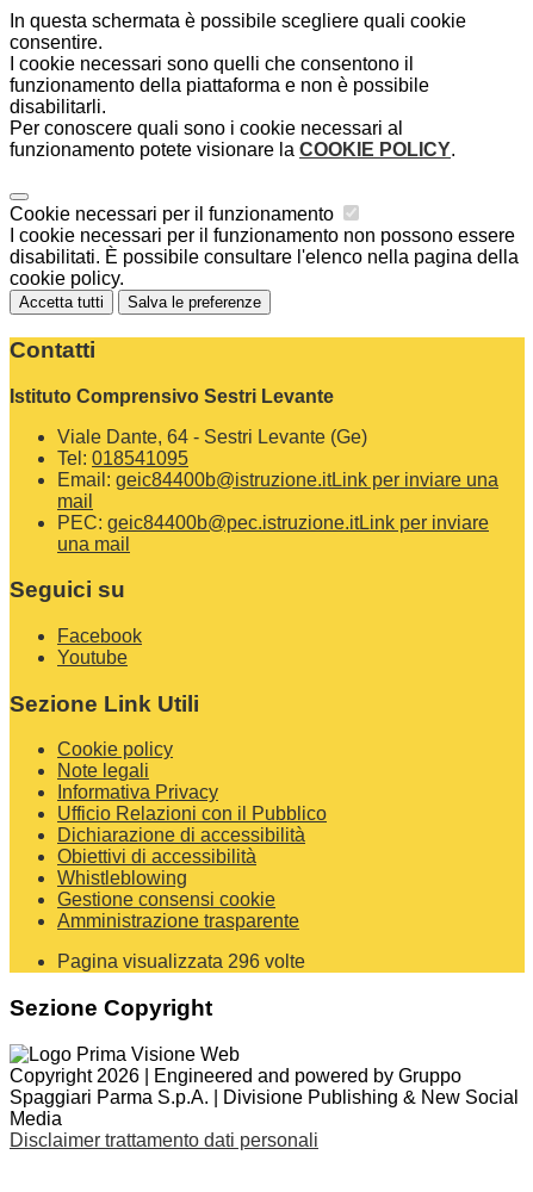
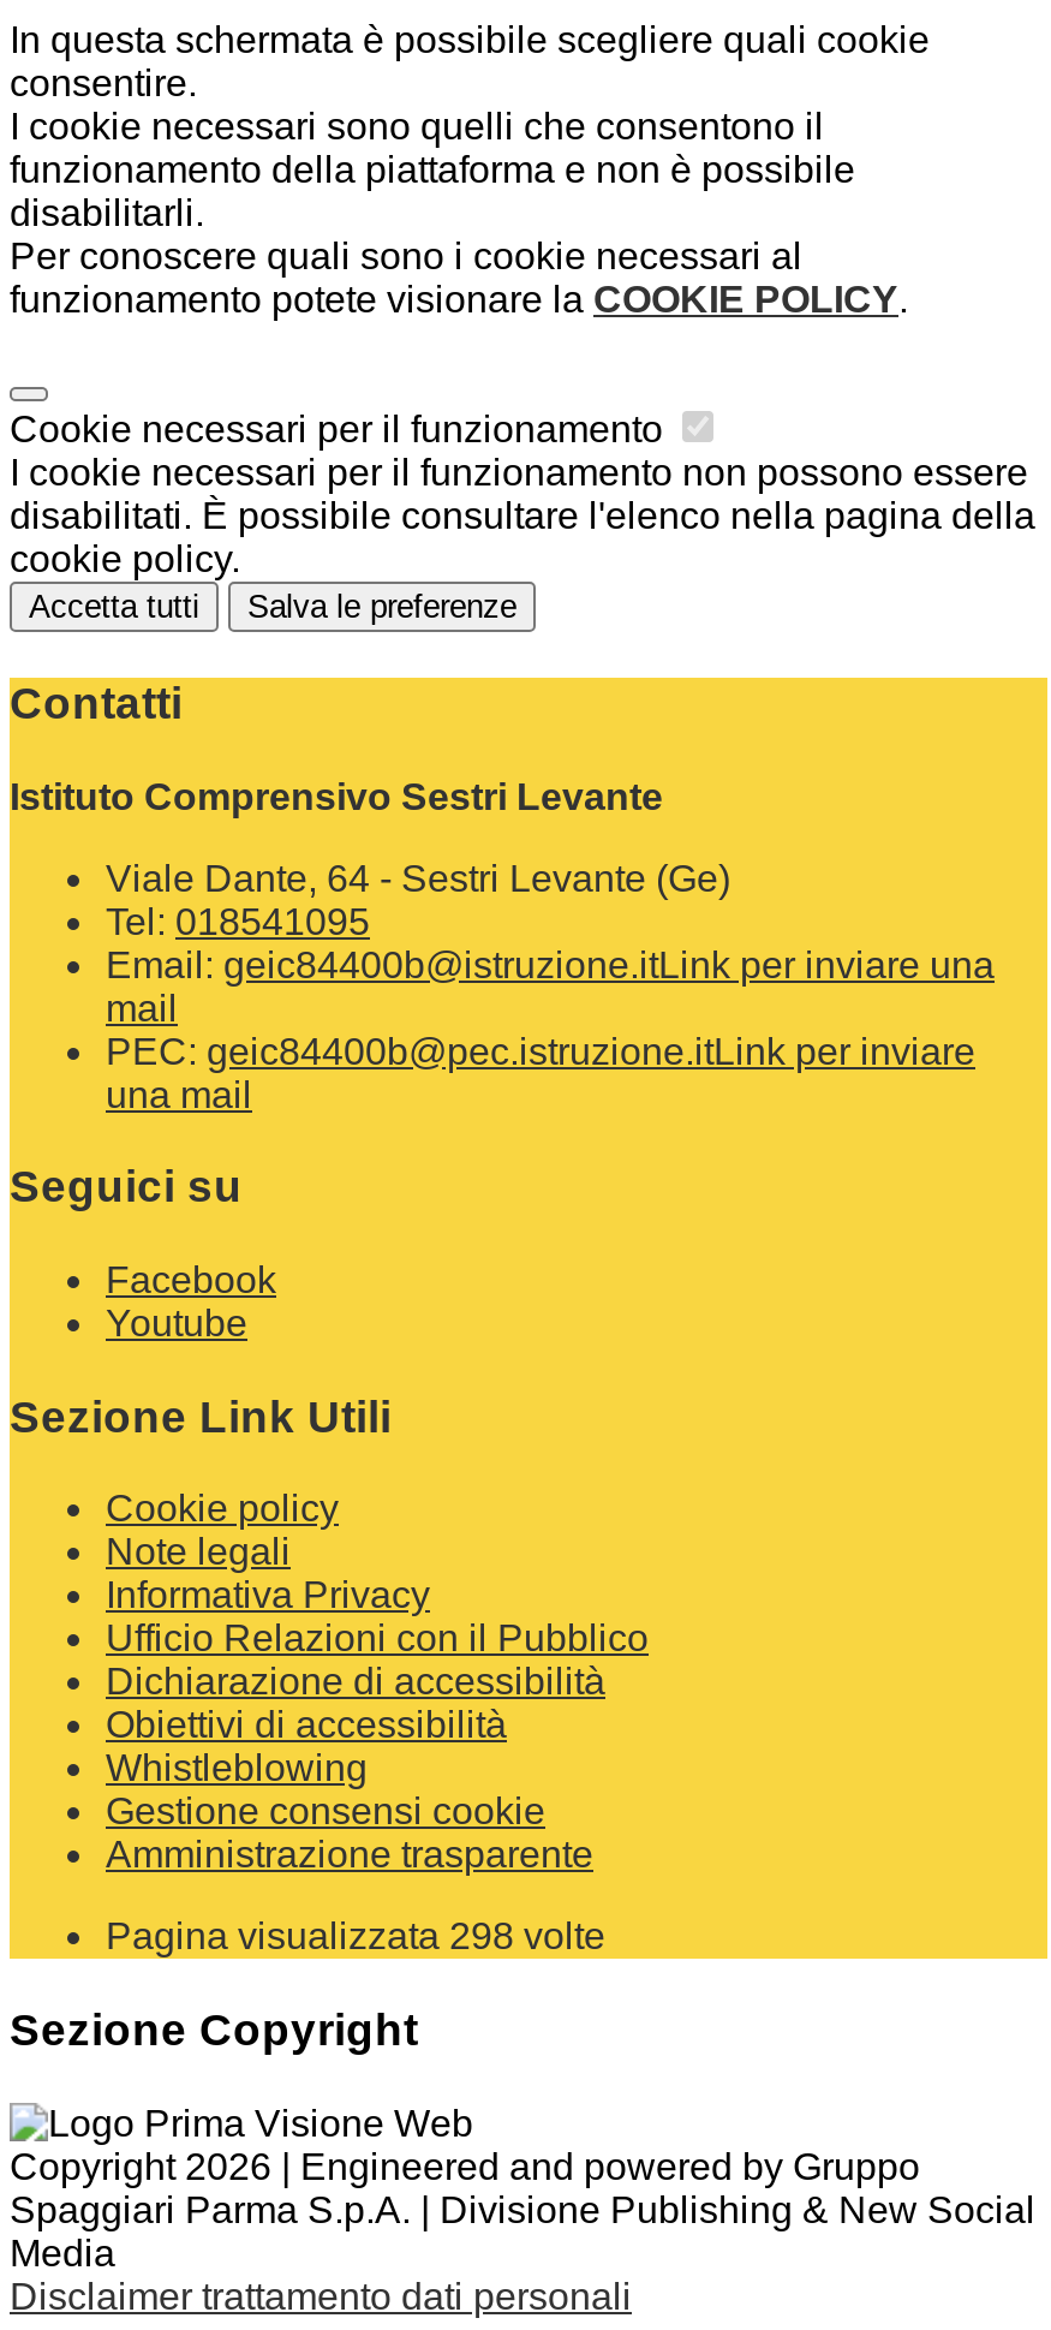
- Pagina visualizzata 296 volte
+ Pagina visualizzata 298 volte
